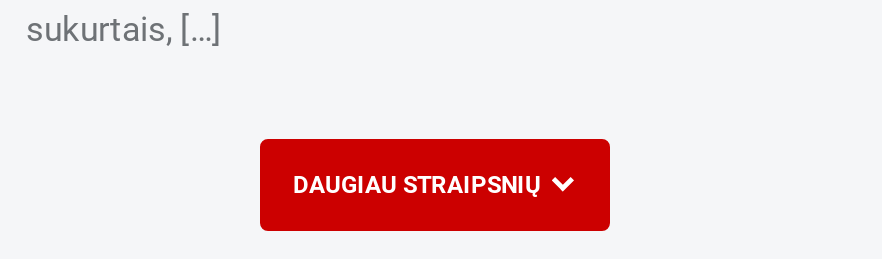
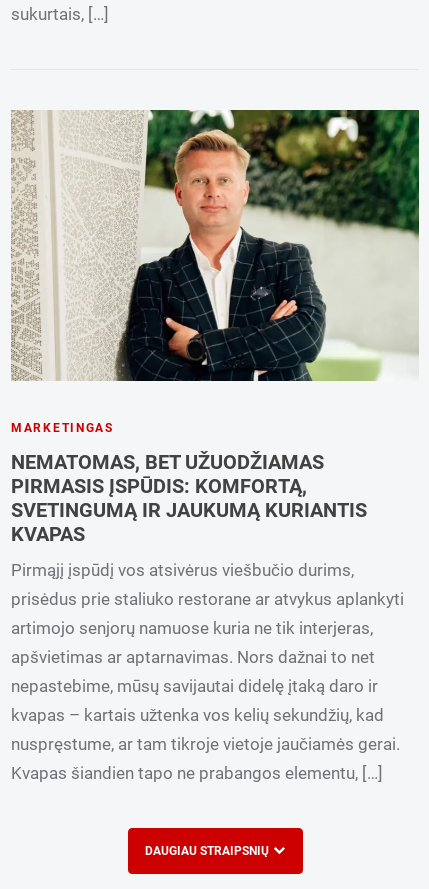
+ [image]
+ MARKETINGAS
+ NEMATOMAS, BET UŽUODŽIAMAS
+ PIRMASIS ĮSPŪDIS: KOMFORTĄ,
+ SVETINGUMĄ IR JAUKUMĄ KURIANTIS
+ KVAPAS
+ Pirmąjį įspūdį vos atsivėrus viešbučio durims,
+ prisėdus prie staliuko restorane ar atvykus aplankyti
+ artimojo senjorų namuose kuria ne tik interjeras,
+ apšvietimas ar aptarnavimas. Nors dažnai to net
+ nepastebime, mūsų savijautai didelę įtaką daro ir
+ kvapas – kartais užtenka vos kelių sekundžių, kad
+ nuspręstume, ar tam tikroje vietoje jaučiamės gerai.
+ Kvapas šiandien tapo ne prabangos elementu, […]
